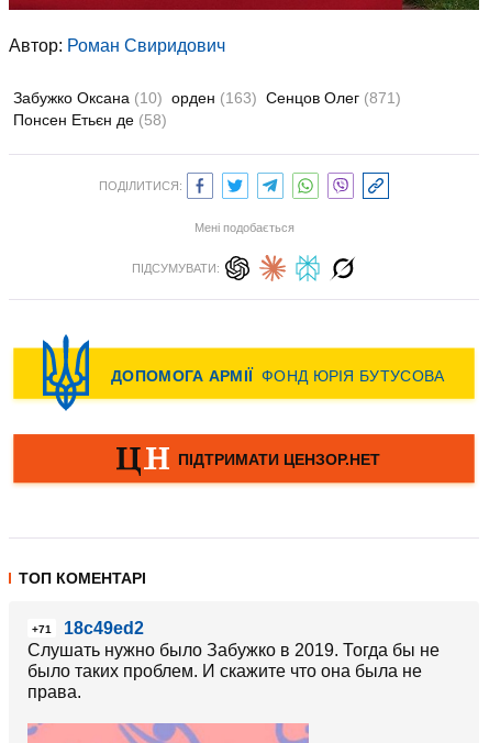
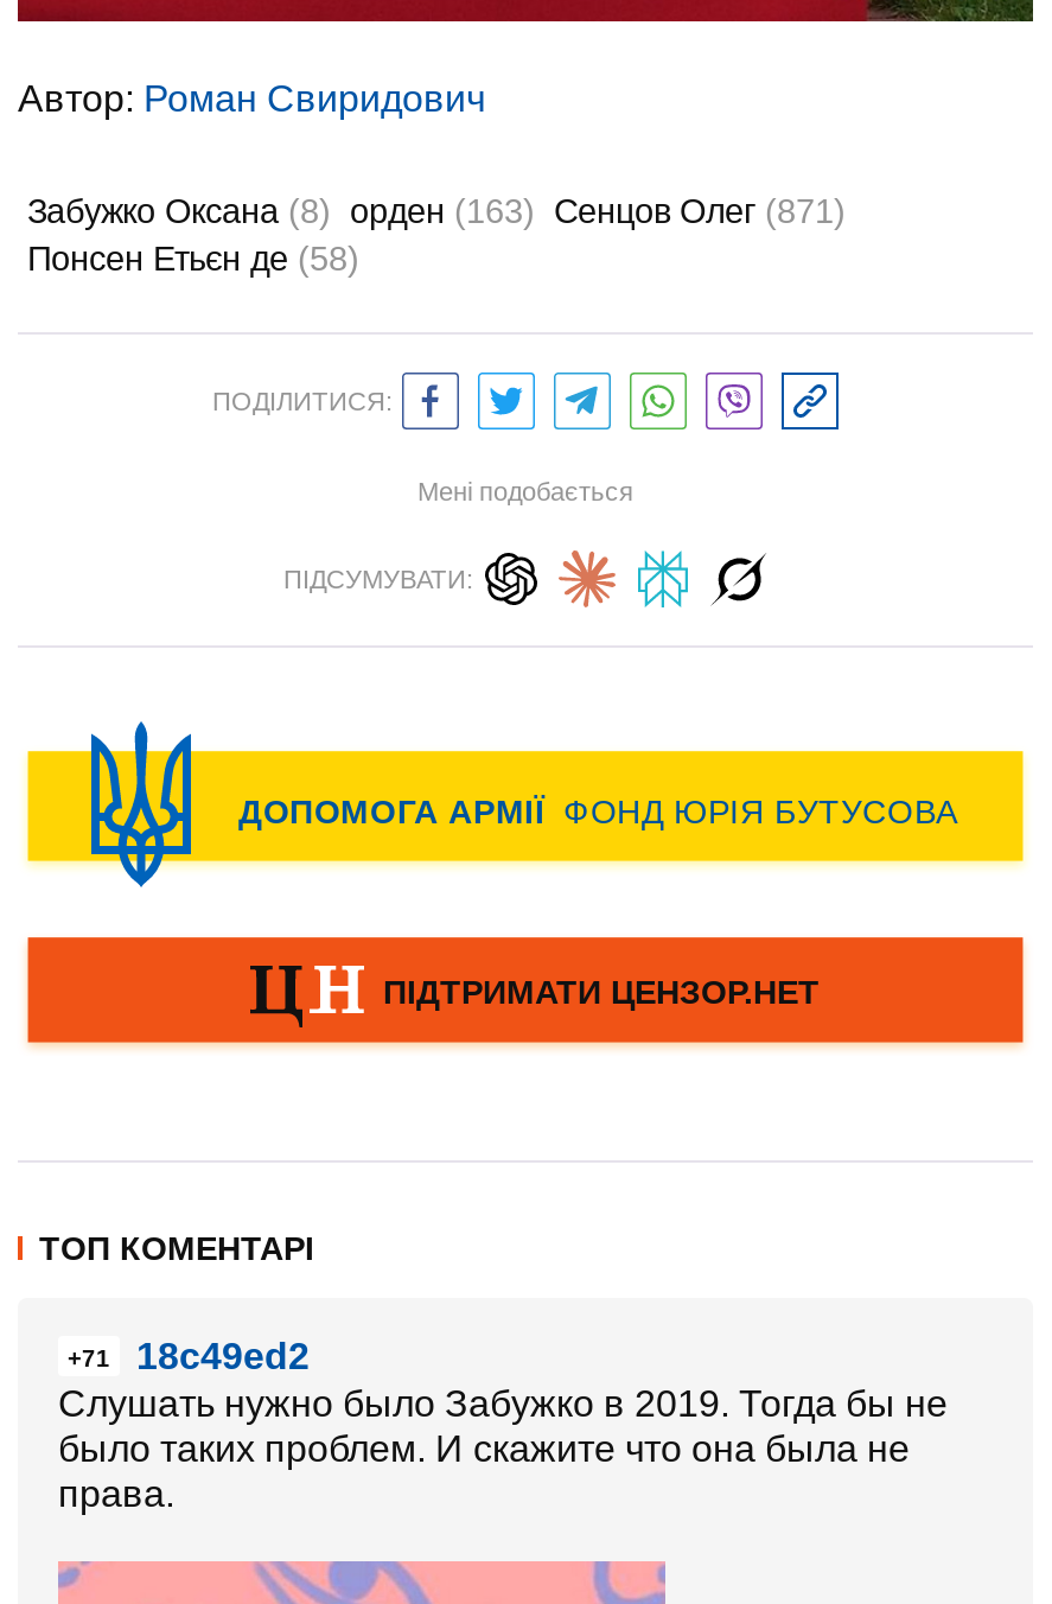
- Забужко Оксана (10) орден (163) Сенцов Олег (871)
+ Забужко Оксана (8) орден (163) Сенцов Олег (871)
